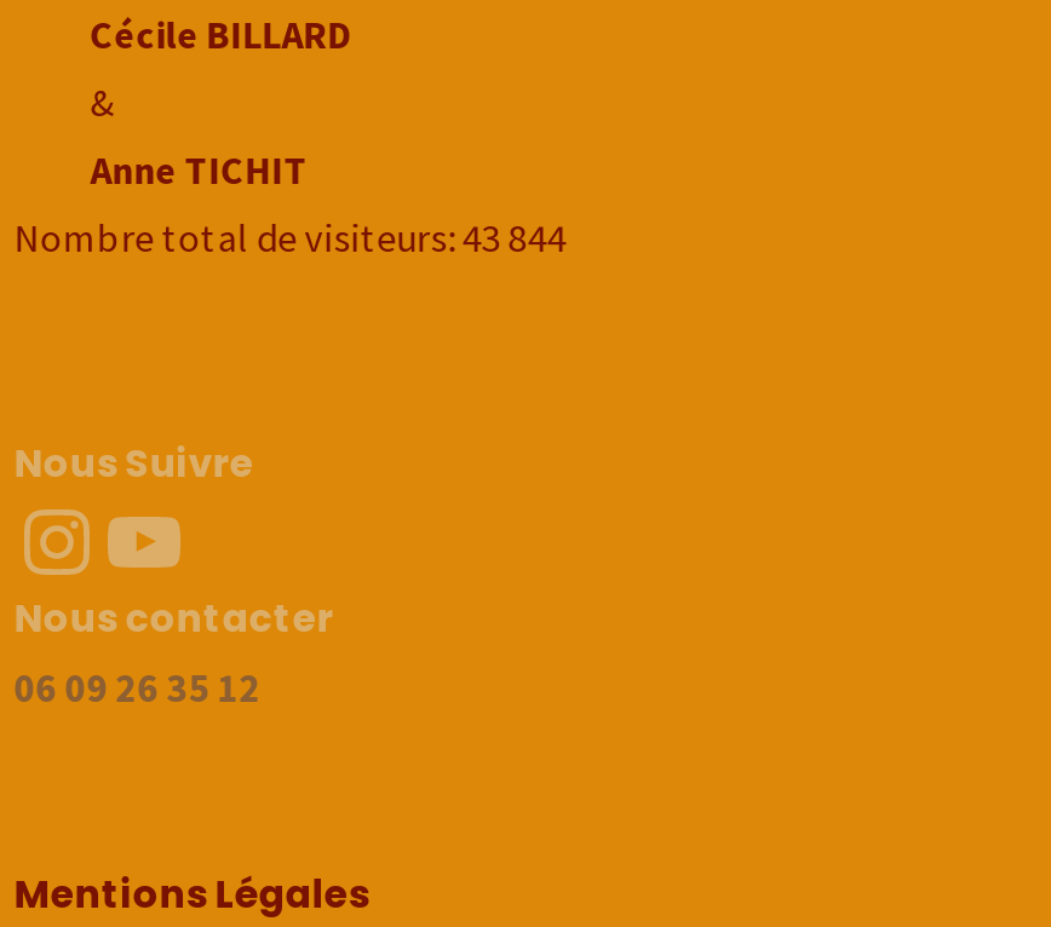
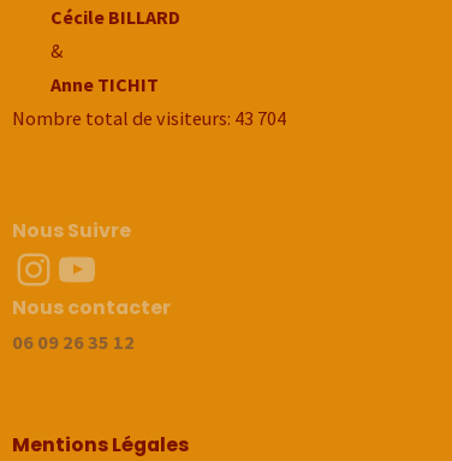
- Nombre total de visiteurs:43 844
+ Nombre total de visiteurs:43 704
